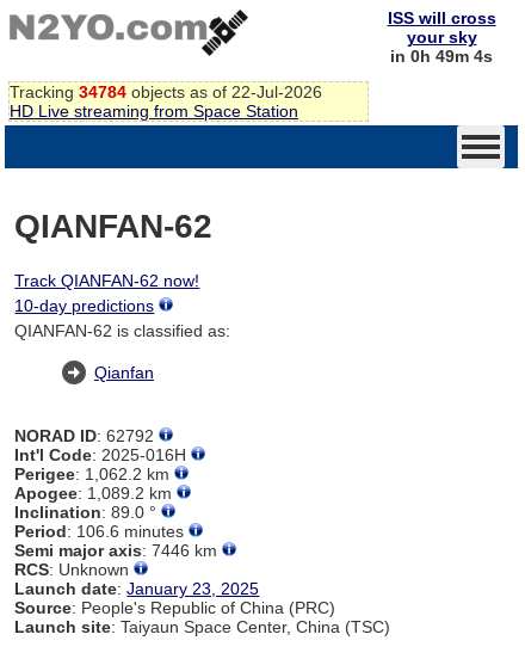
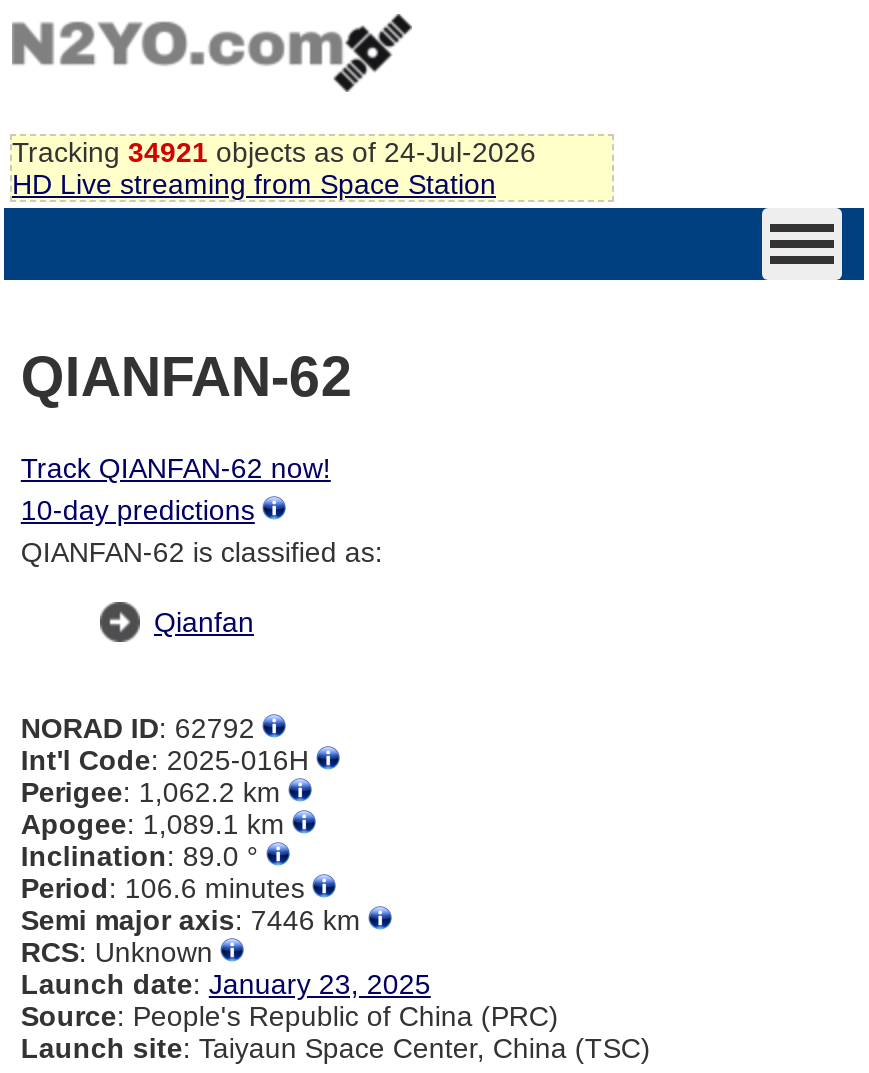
- ISS will cross
- your sky
- in 0h 49m 4s

- Tracking 34784 objects as of 22-Jul-2026
+ Tracking 34921 objects as of 24-Jul-2026

- Apogee: 1,089.2 km
+ Apogee: 1,089.1 km
